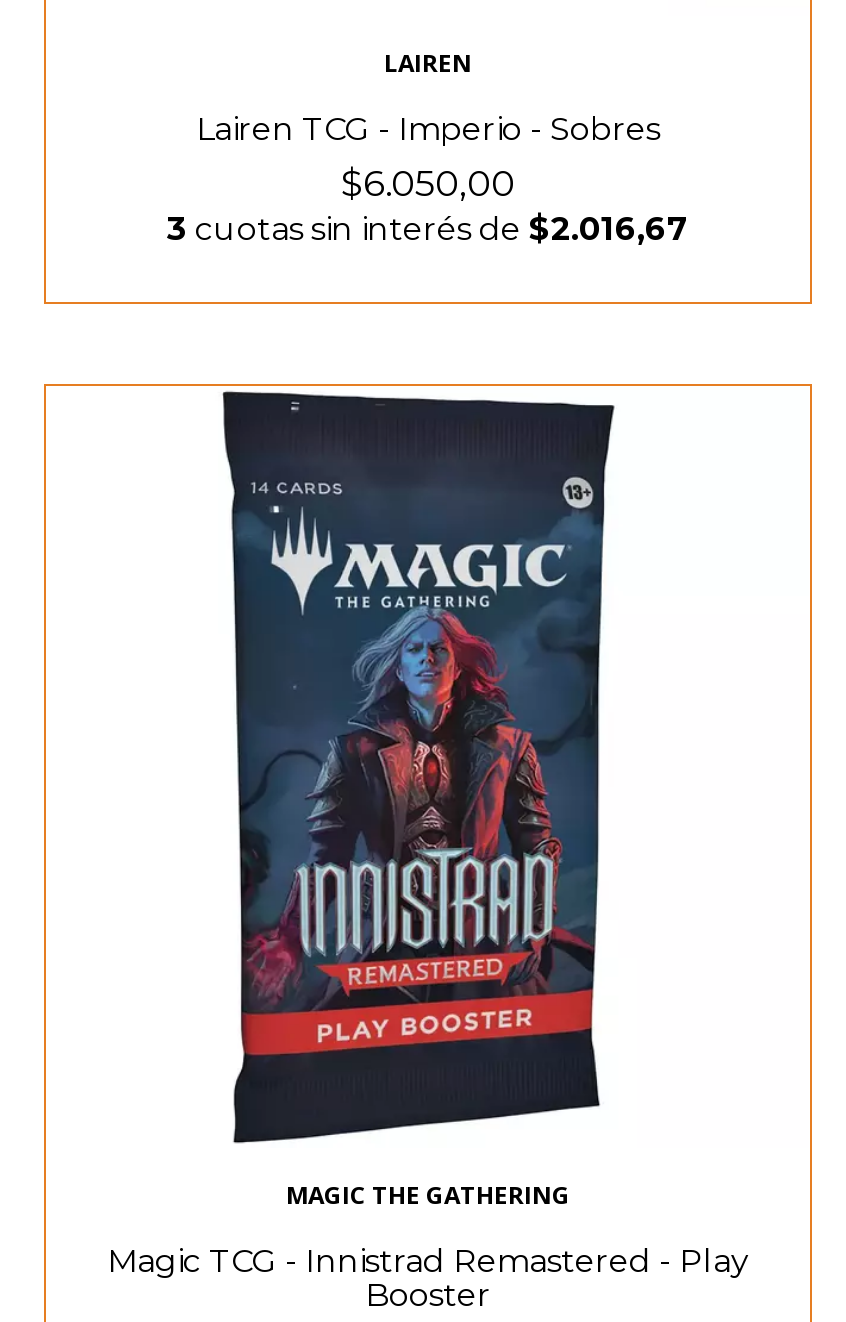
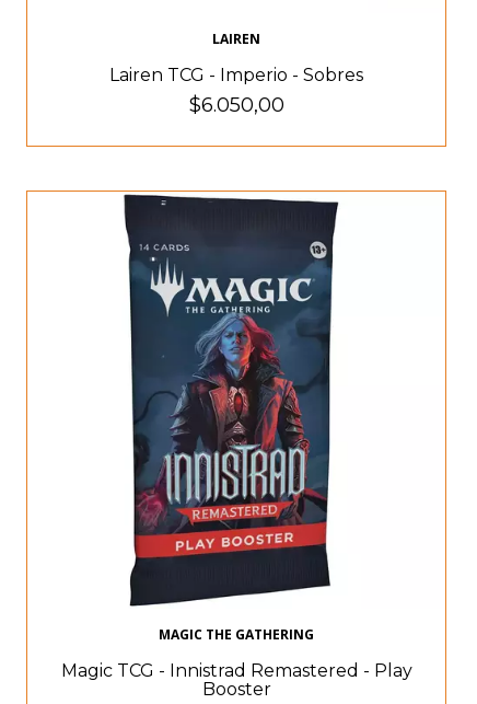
- 3 cuotas sin interés de $2.016,67
